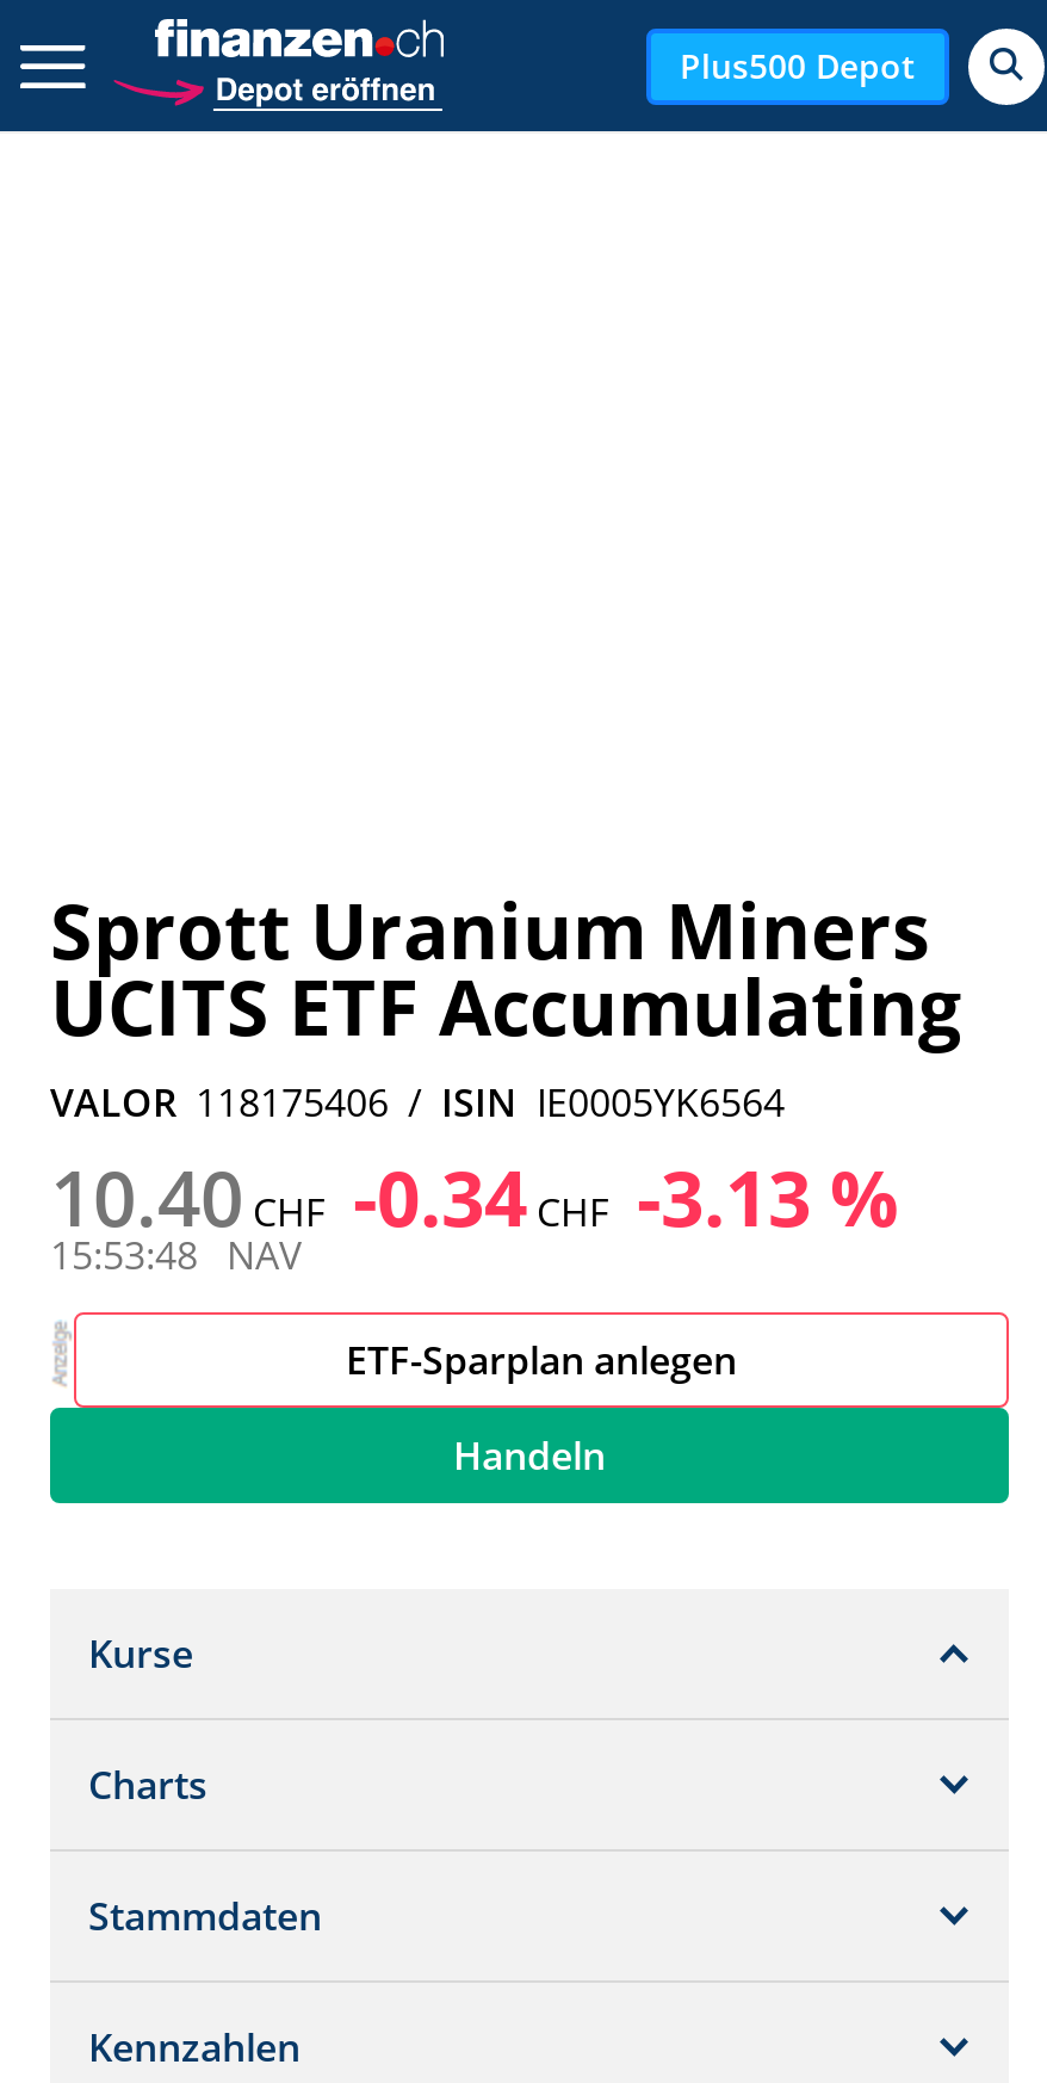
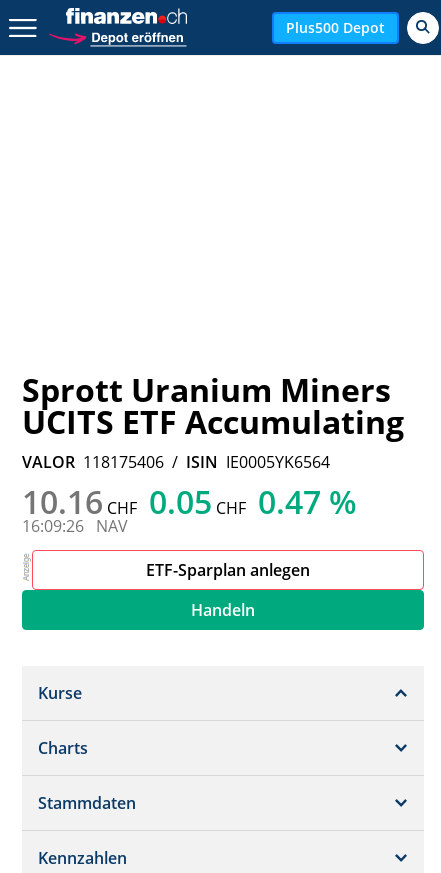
- 10.40 CHF -0.34 CHF -3.13 %
+ 10.16 CHF 0.05 CHF 0.47 %

- 15:53:48 NAV
+ 16:09:26 NAV
